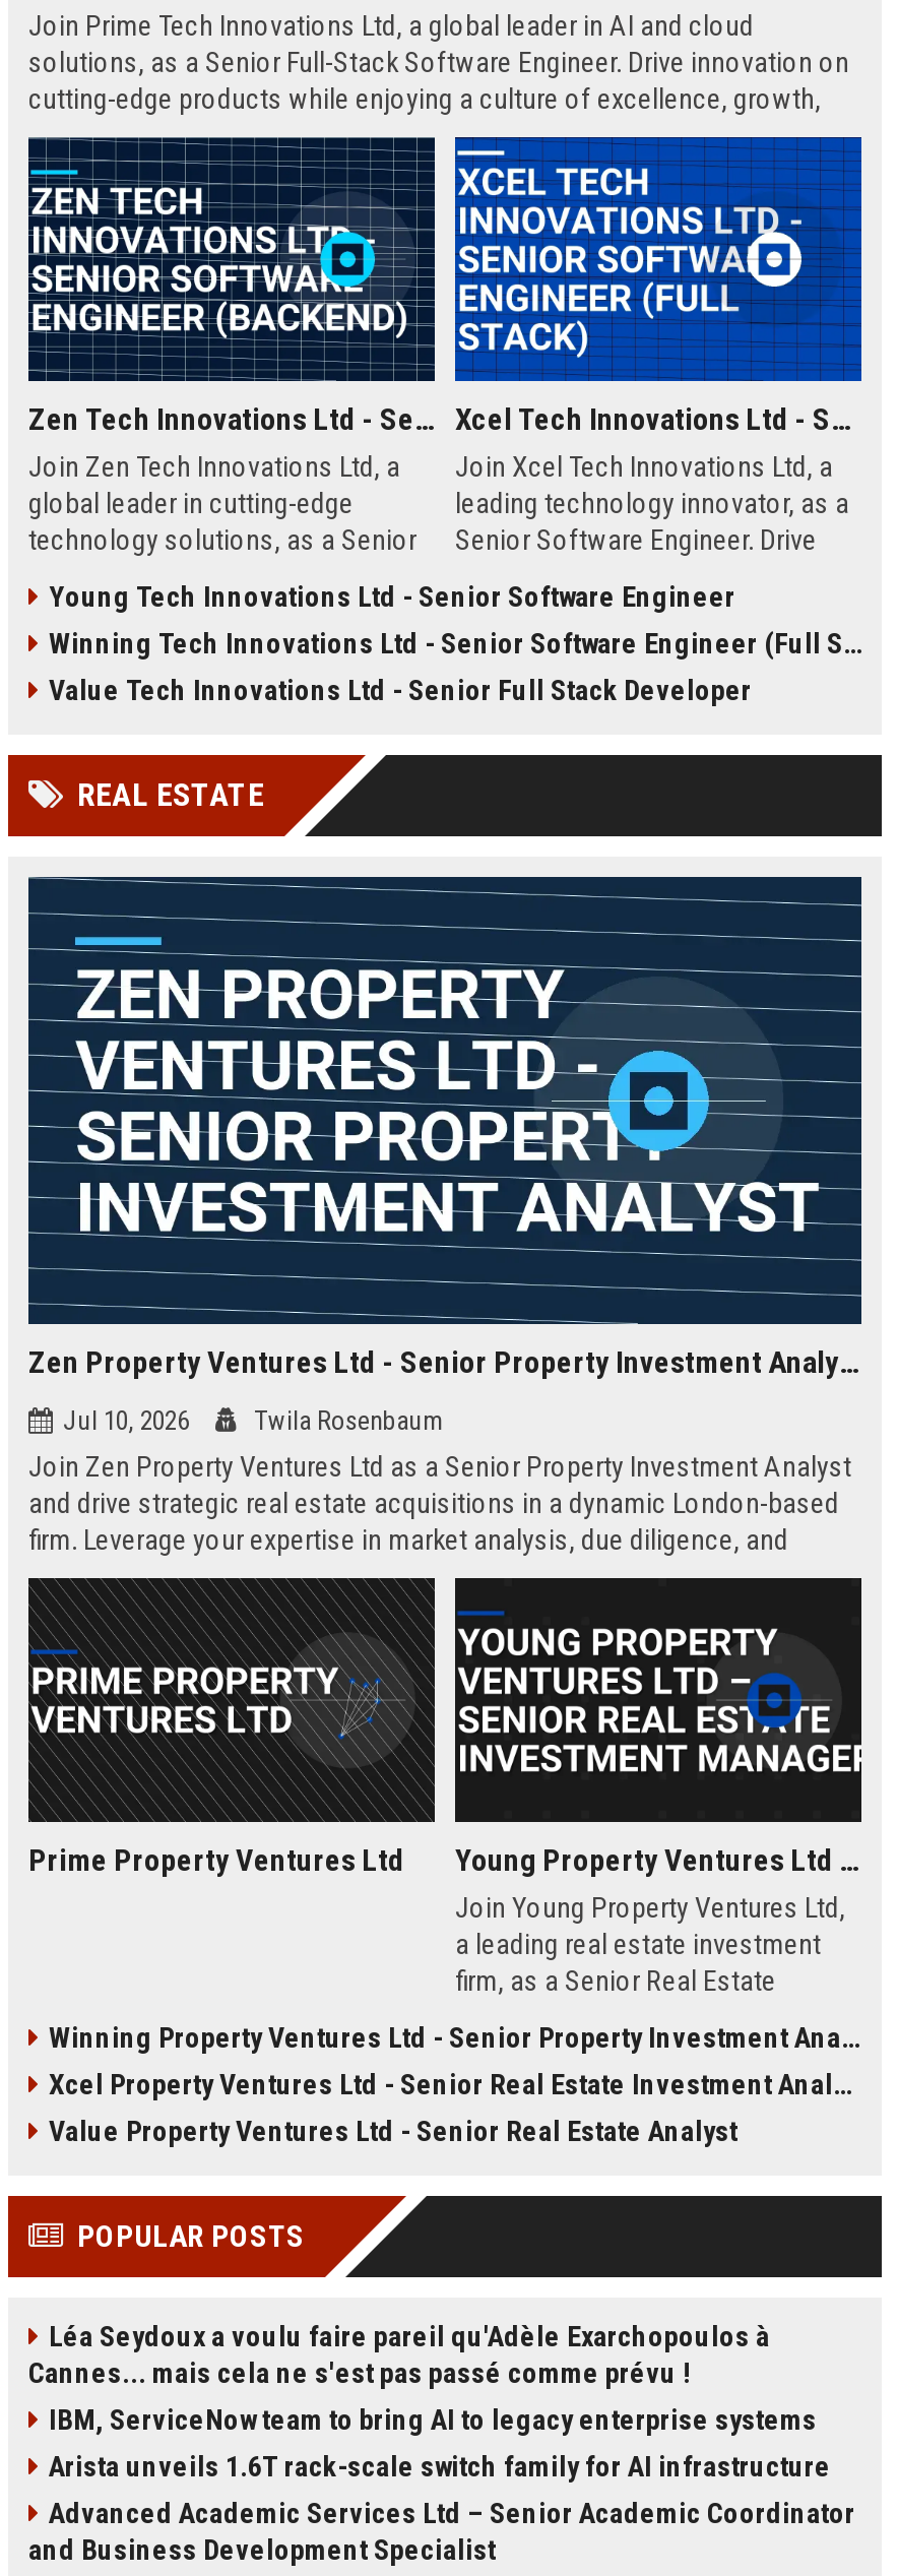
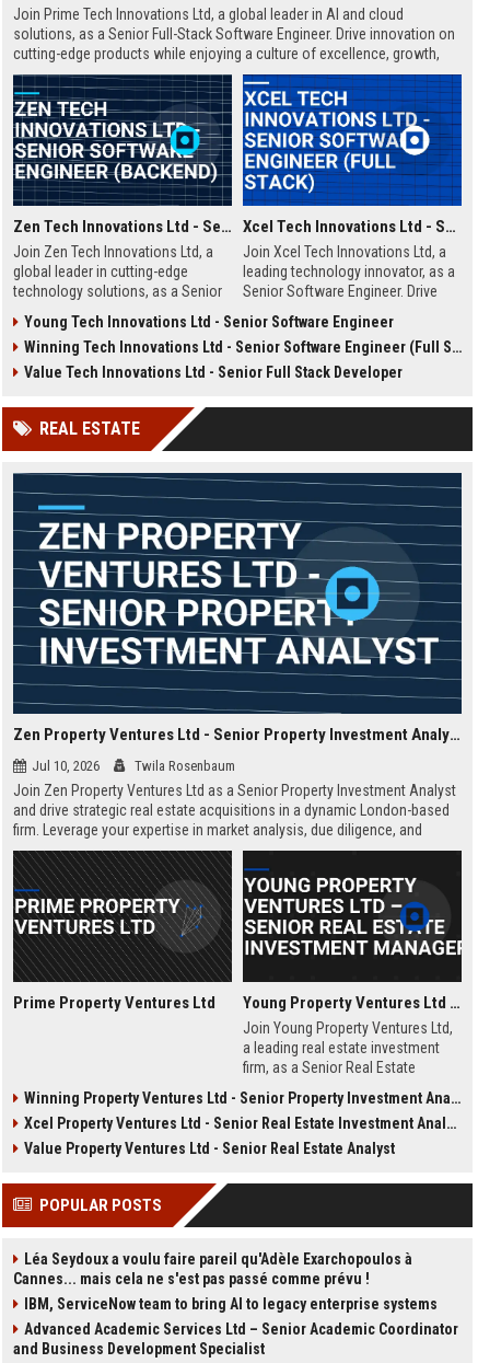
- Arista unveils 1.6T rack-scale switch family for AI infrastructure
